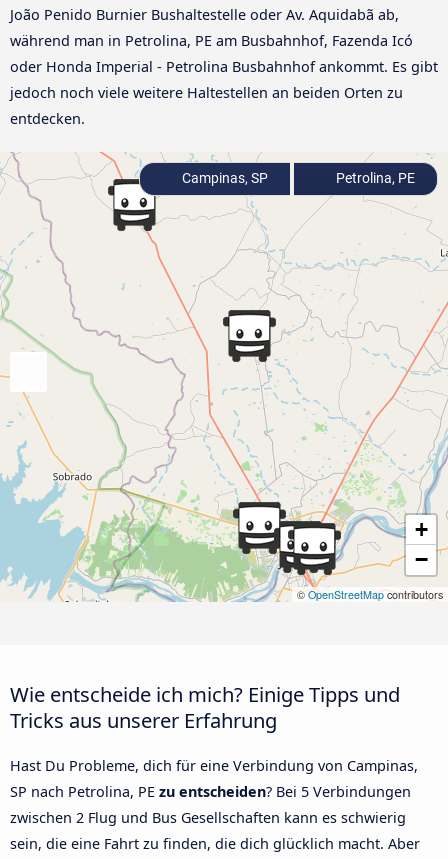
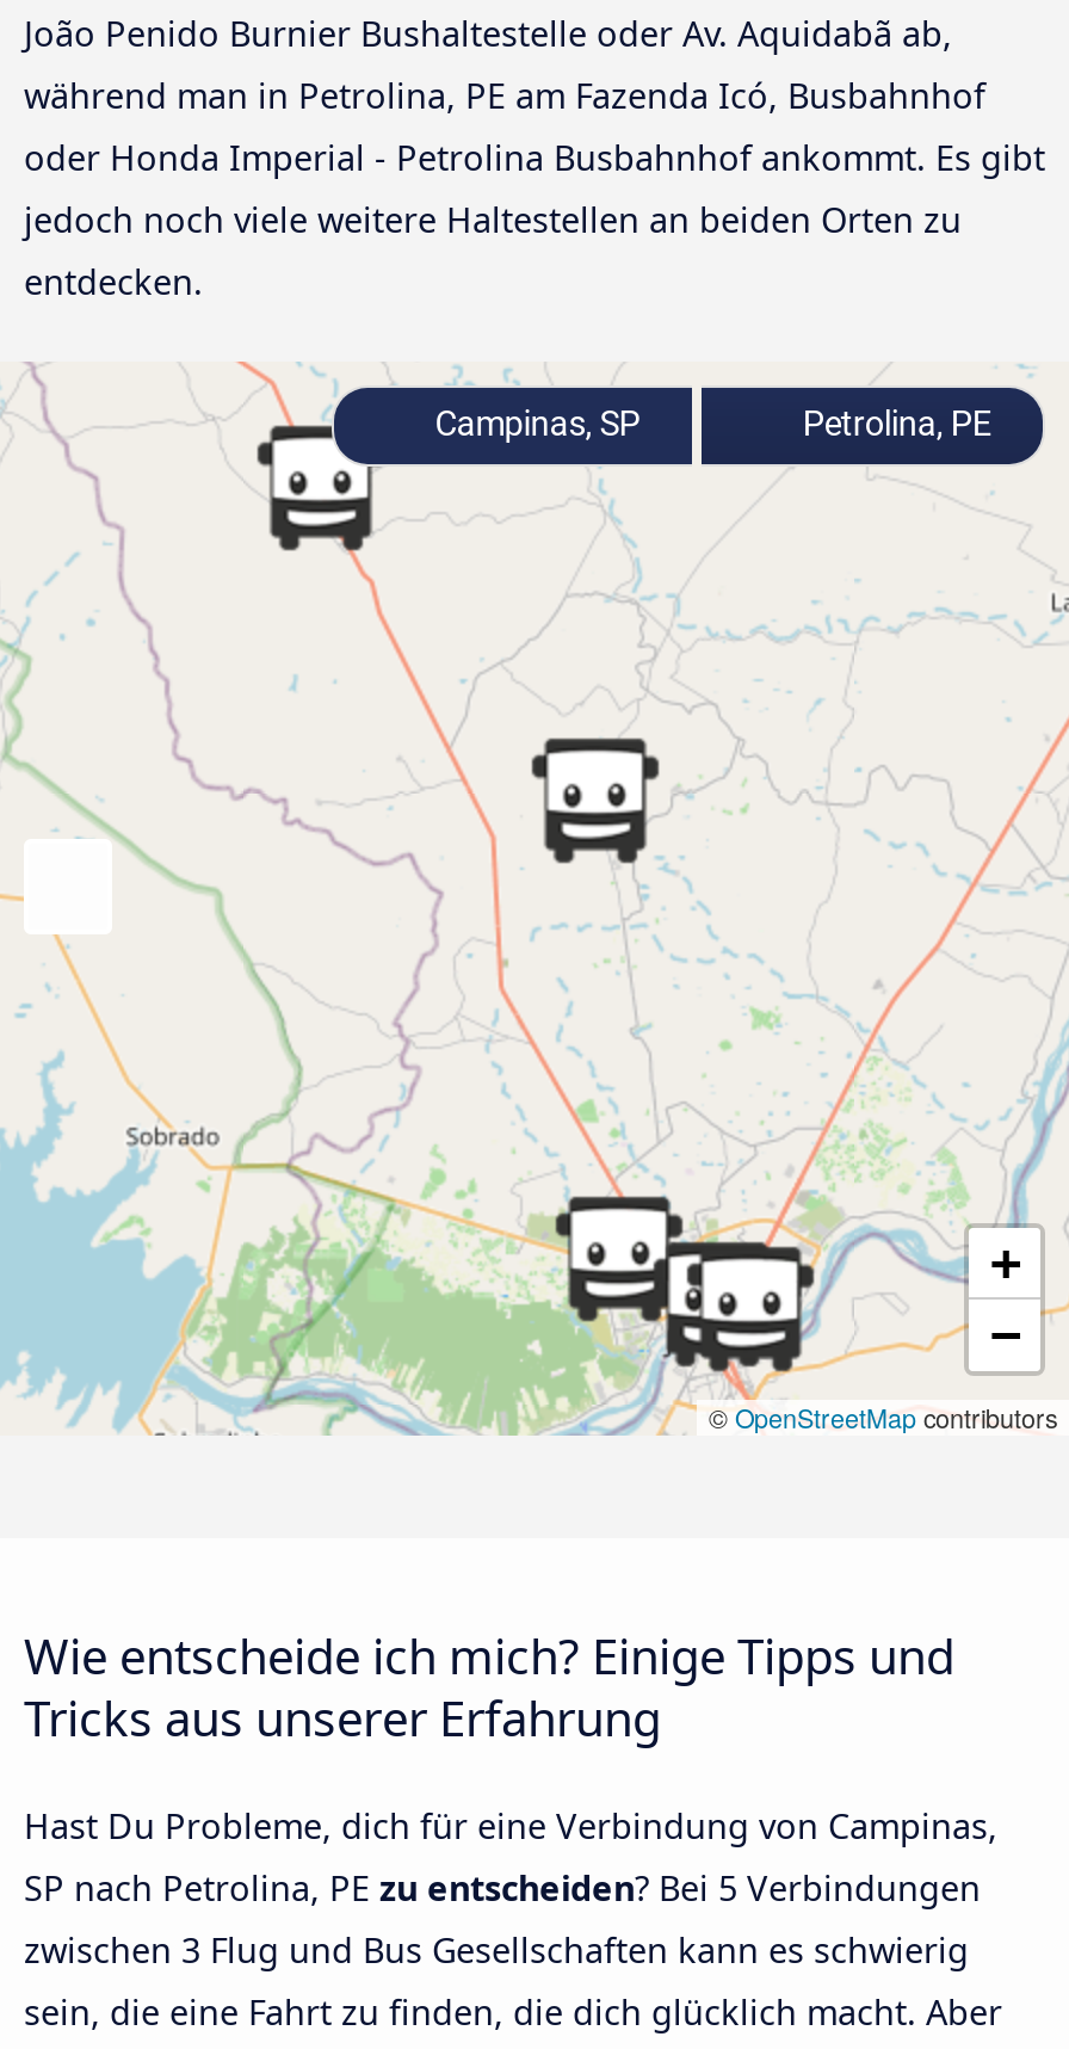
- während man in Petrolina, PE am Busbahnhof, Fazenda Icó
+ während man in Petrolina, PE am Fazenda Icó, Busbahnhof

- zwischen 2 Flug und Bus Gesellschaften kann es schwierig
+ zwischen 3 Flug und Bus Gesellschaften kann es schwierig
